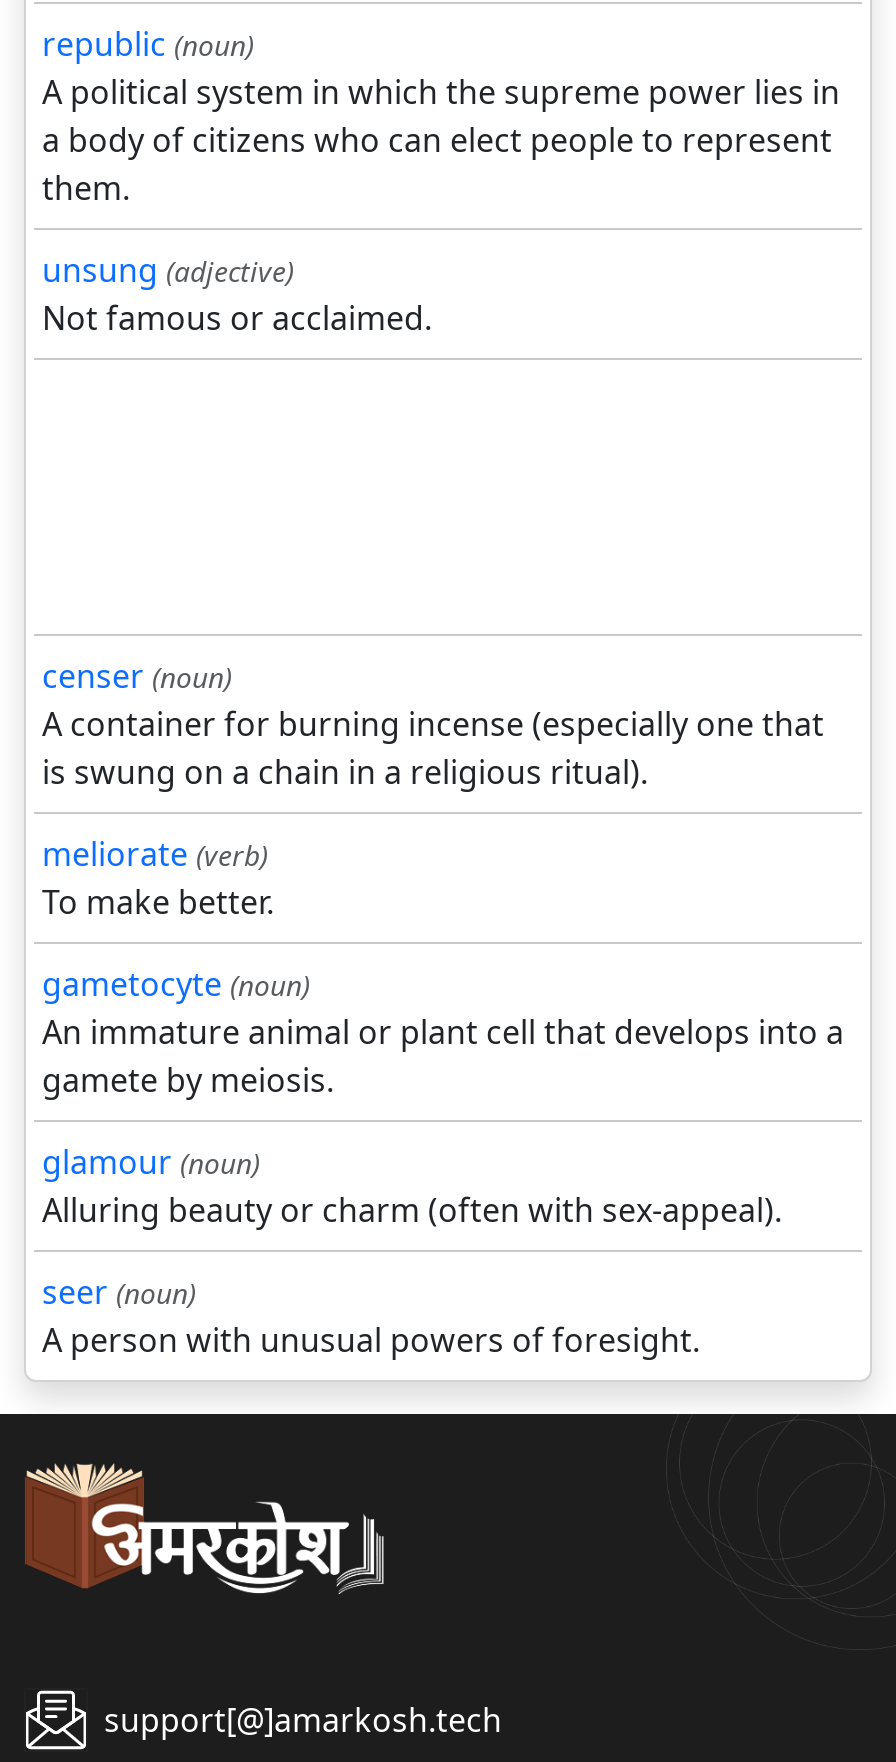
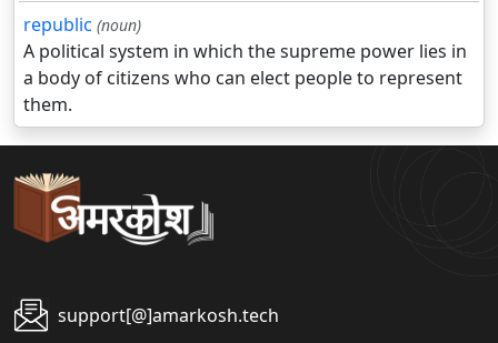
- unsung (adjective)
- Not famous or acclaimed.

- censer (noun)
- A container for burning incense (especially one that
- is swung on a chain in a religious ritual).
- meliorate (verb)
- To make better.
- gametocyte (noun)
- An immature animal or plant cell that develops into a
- gamete by meiosis.
- glamour (noun)
- Alluring beauty or charm (often with sex-appeal).
- seer (noun)
- A person with unusual powers of foresight.
